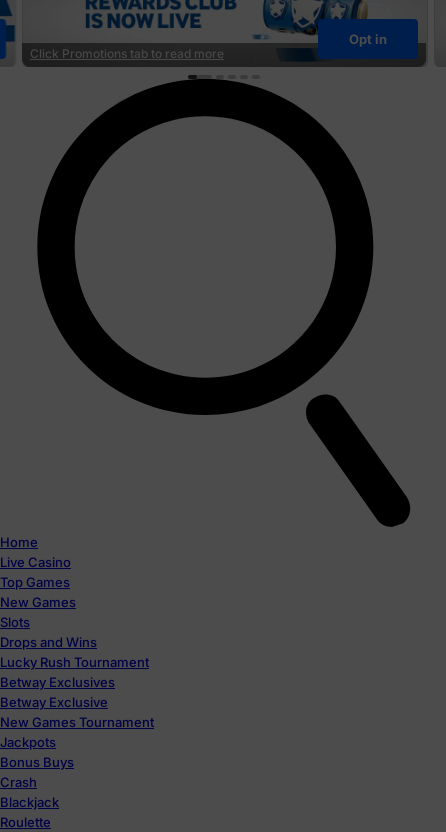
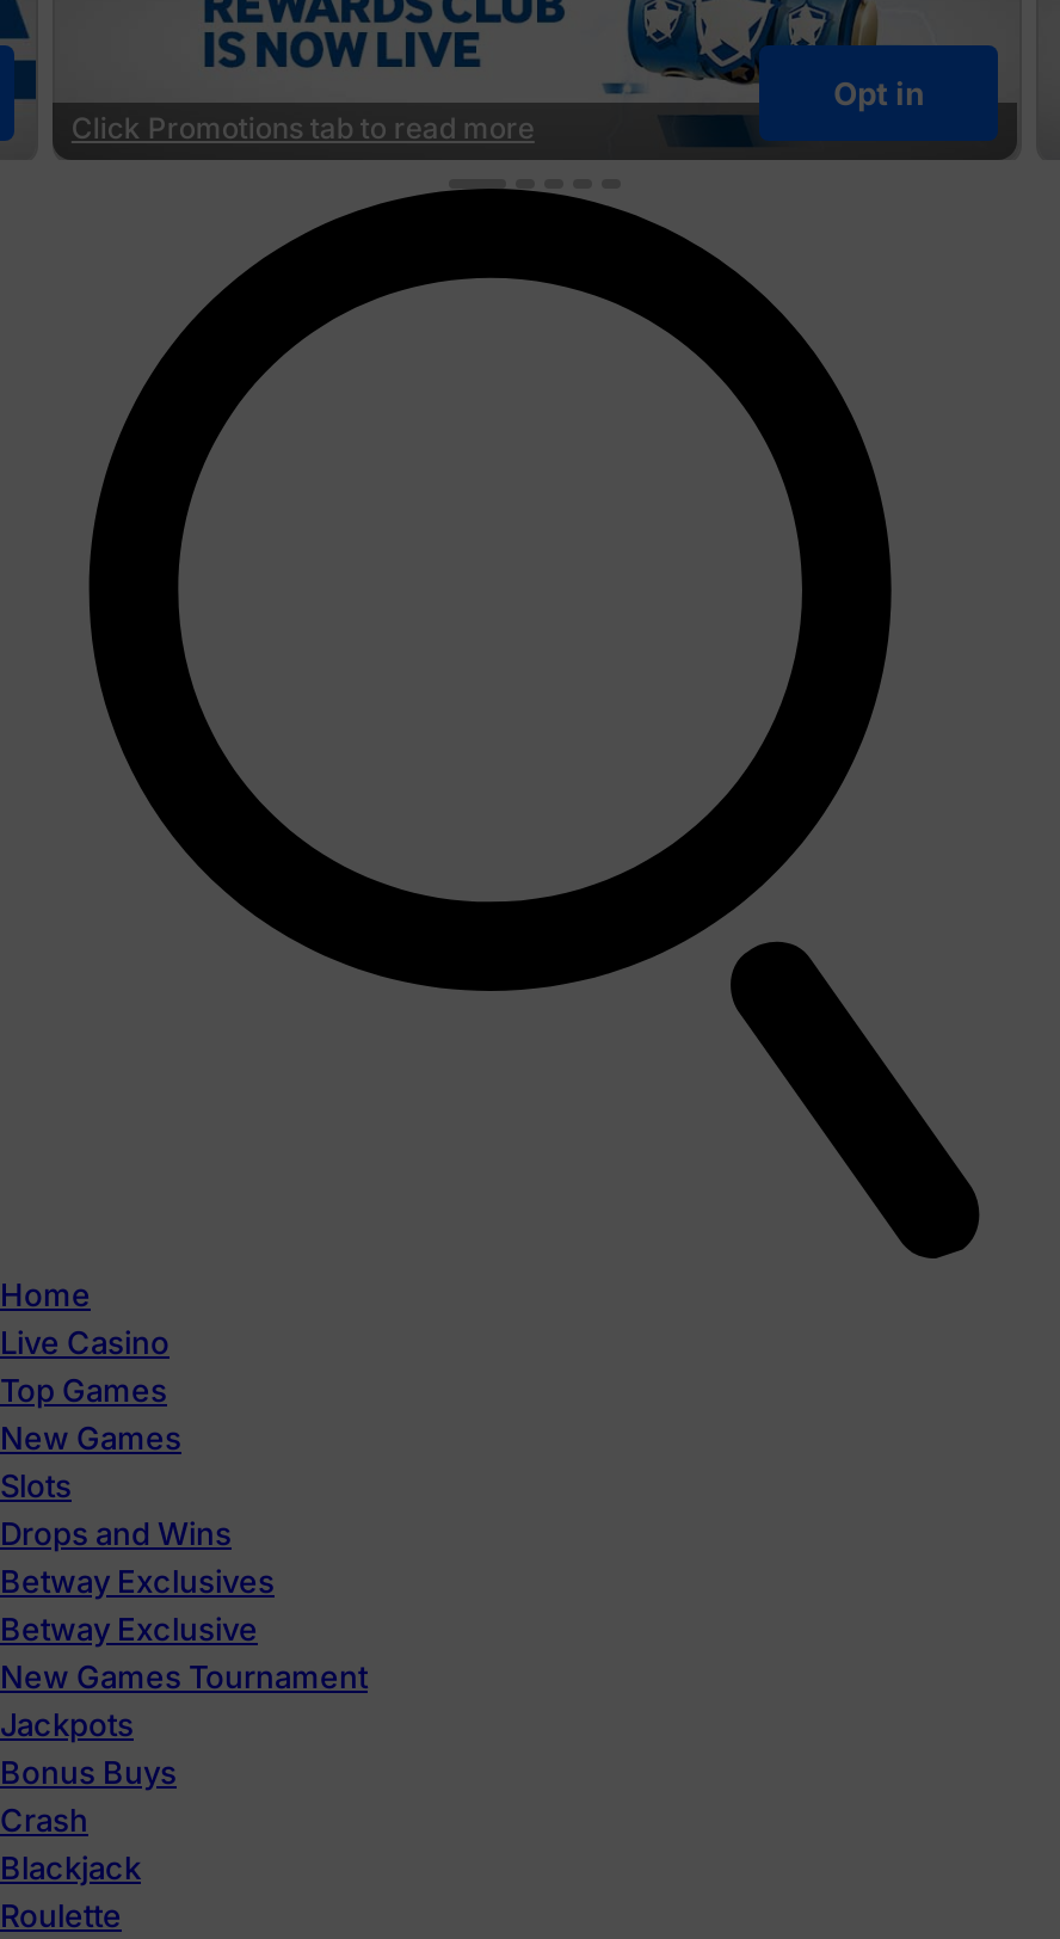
- Lucky Rush Tournament
